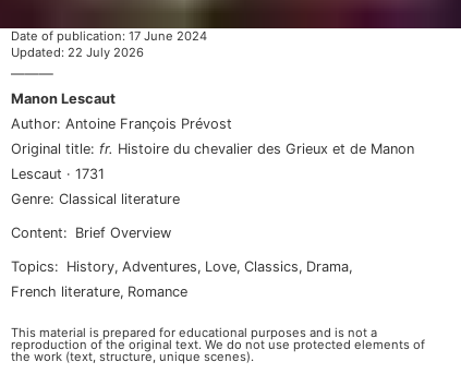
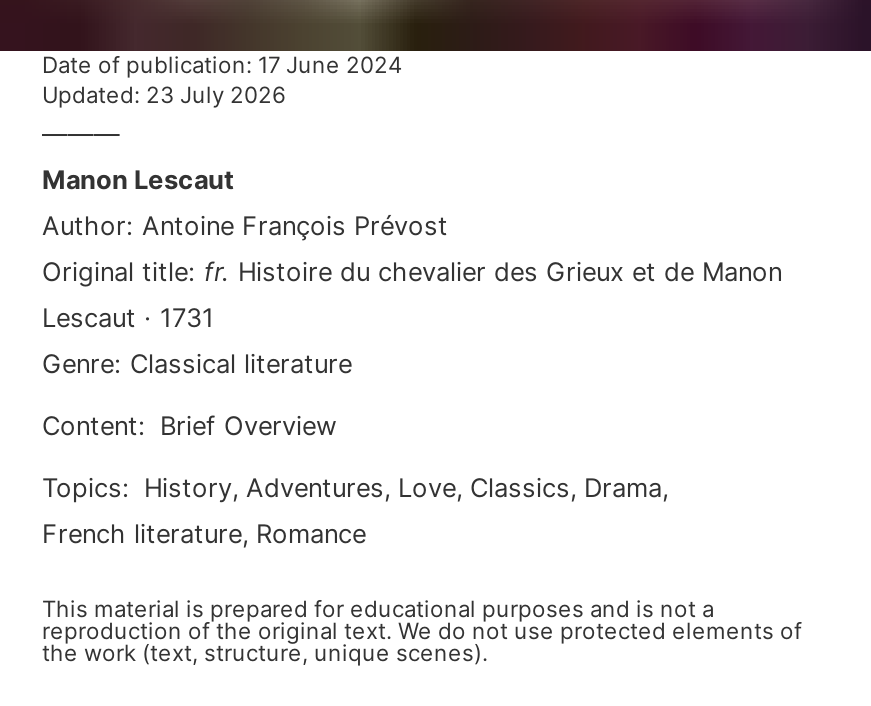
- Updated: 22 July 2026
+ Updated: 23 July 2026
